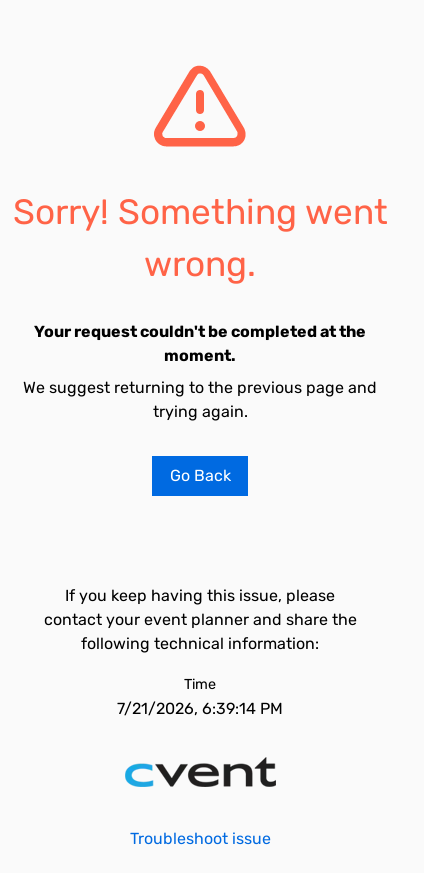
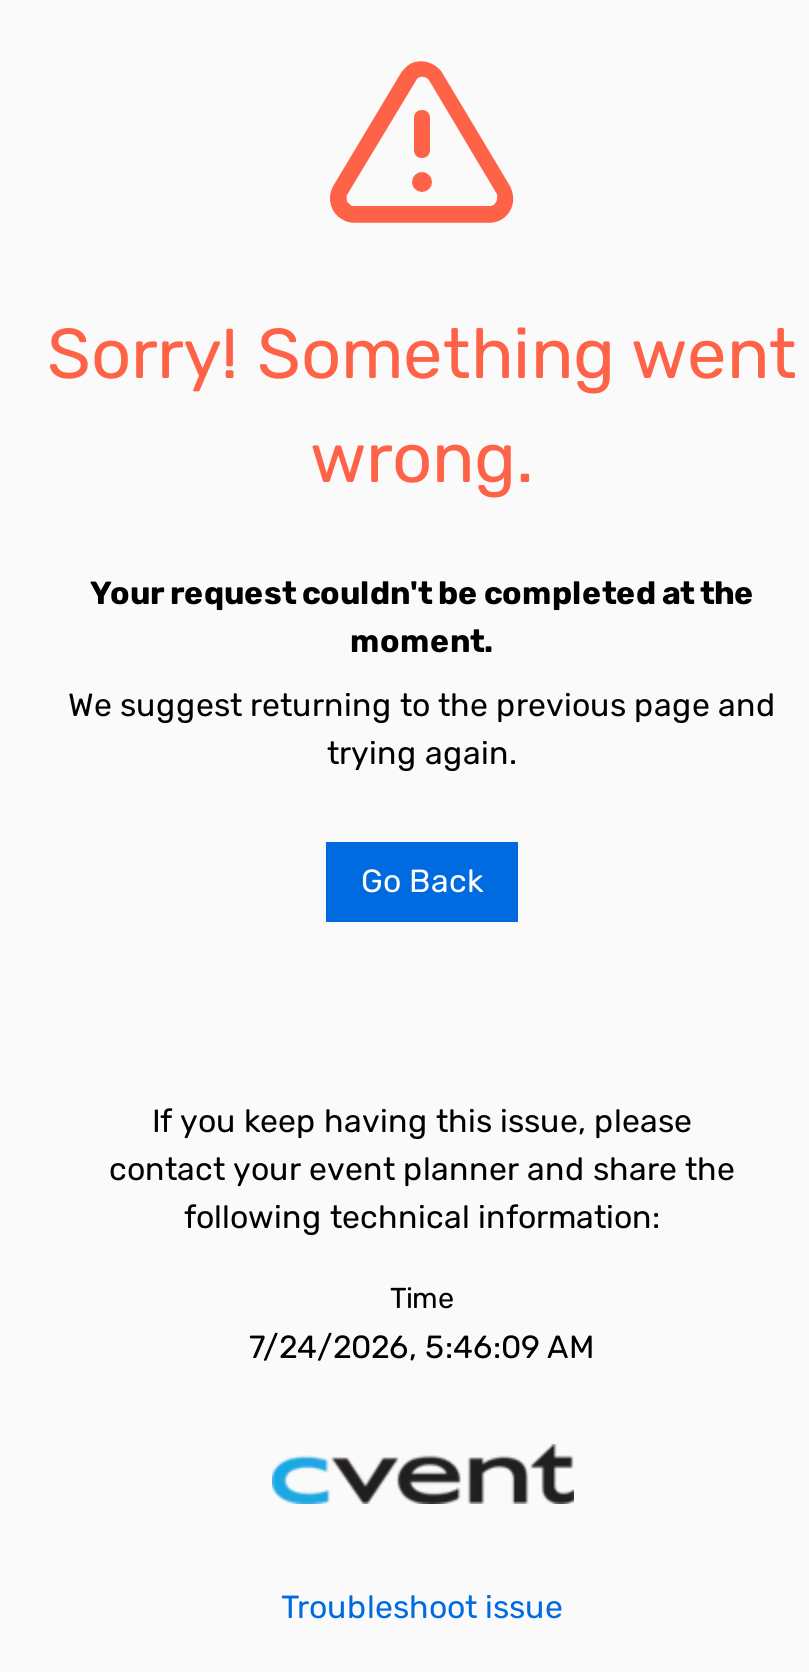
- 7/21/2026, 6:39:14 PM
+ 7/24/2026, 5:46:09 AM
